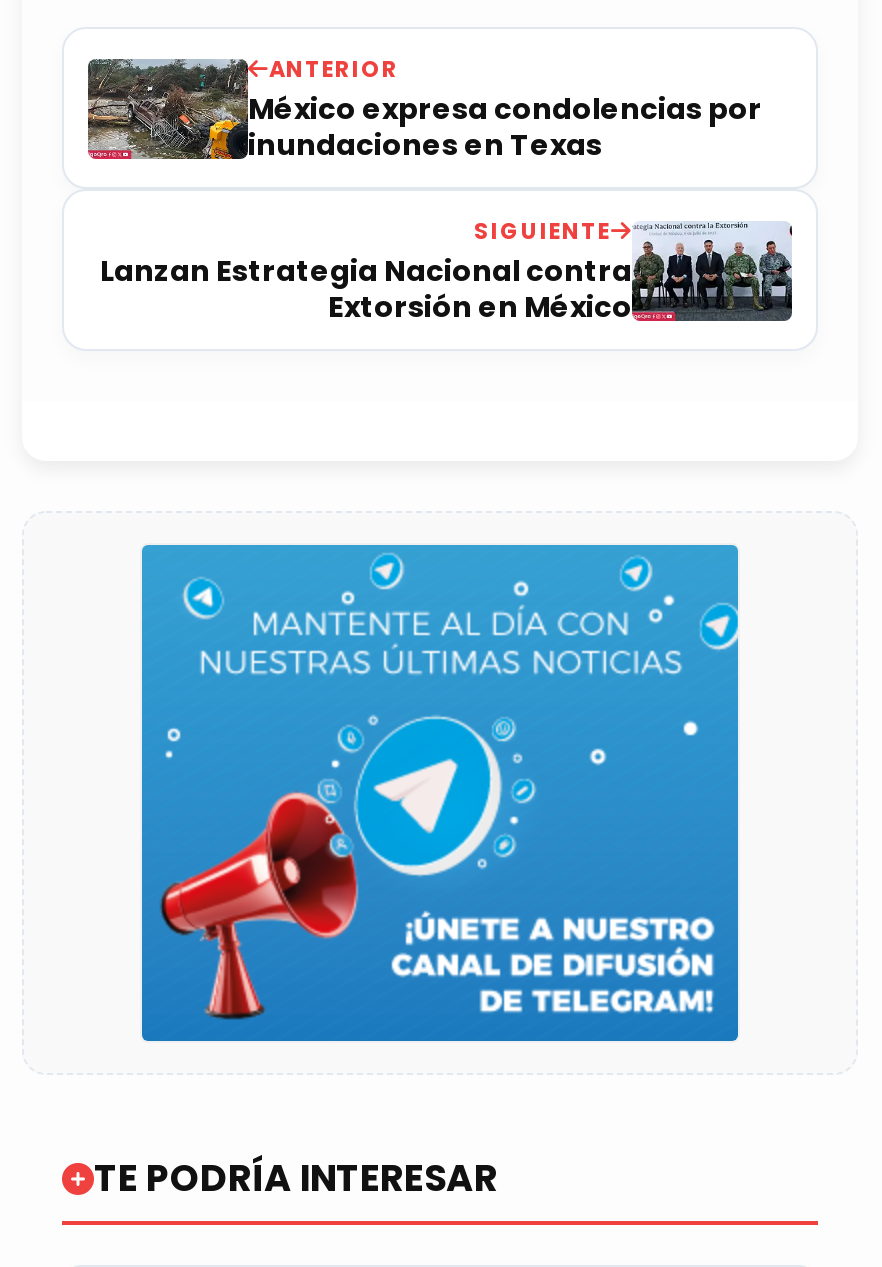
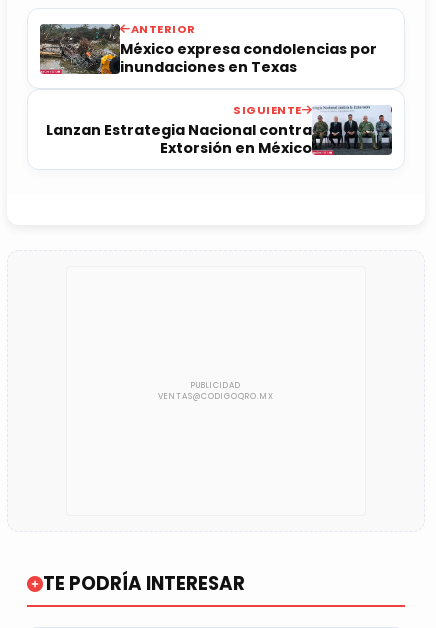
- [image]
